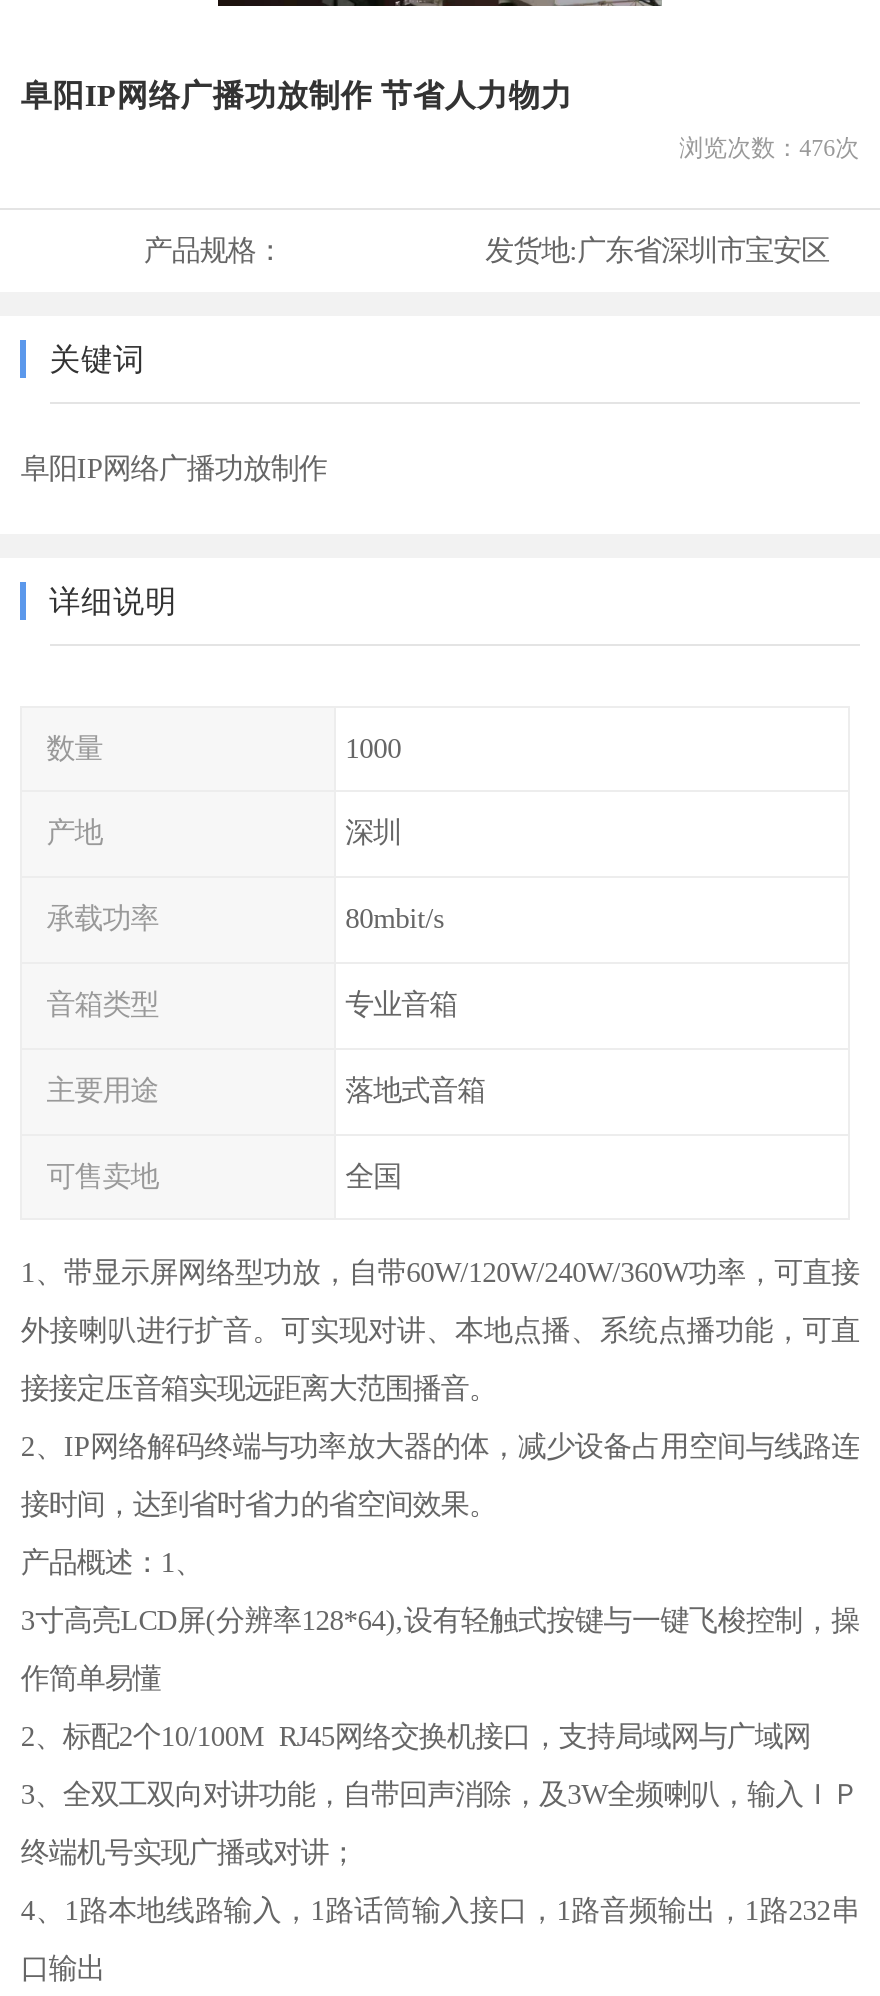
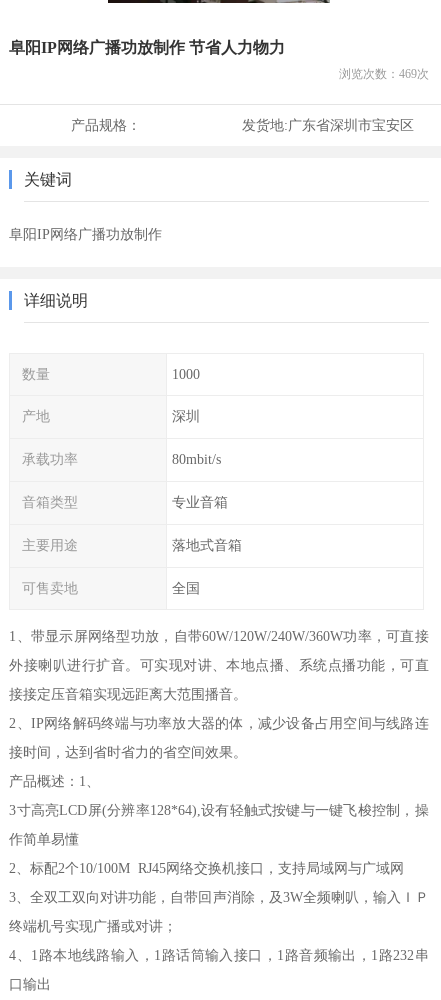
- 浏览次数：476次
+ 浏览次数：469次
